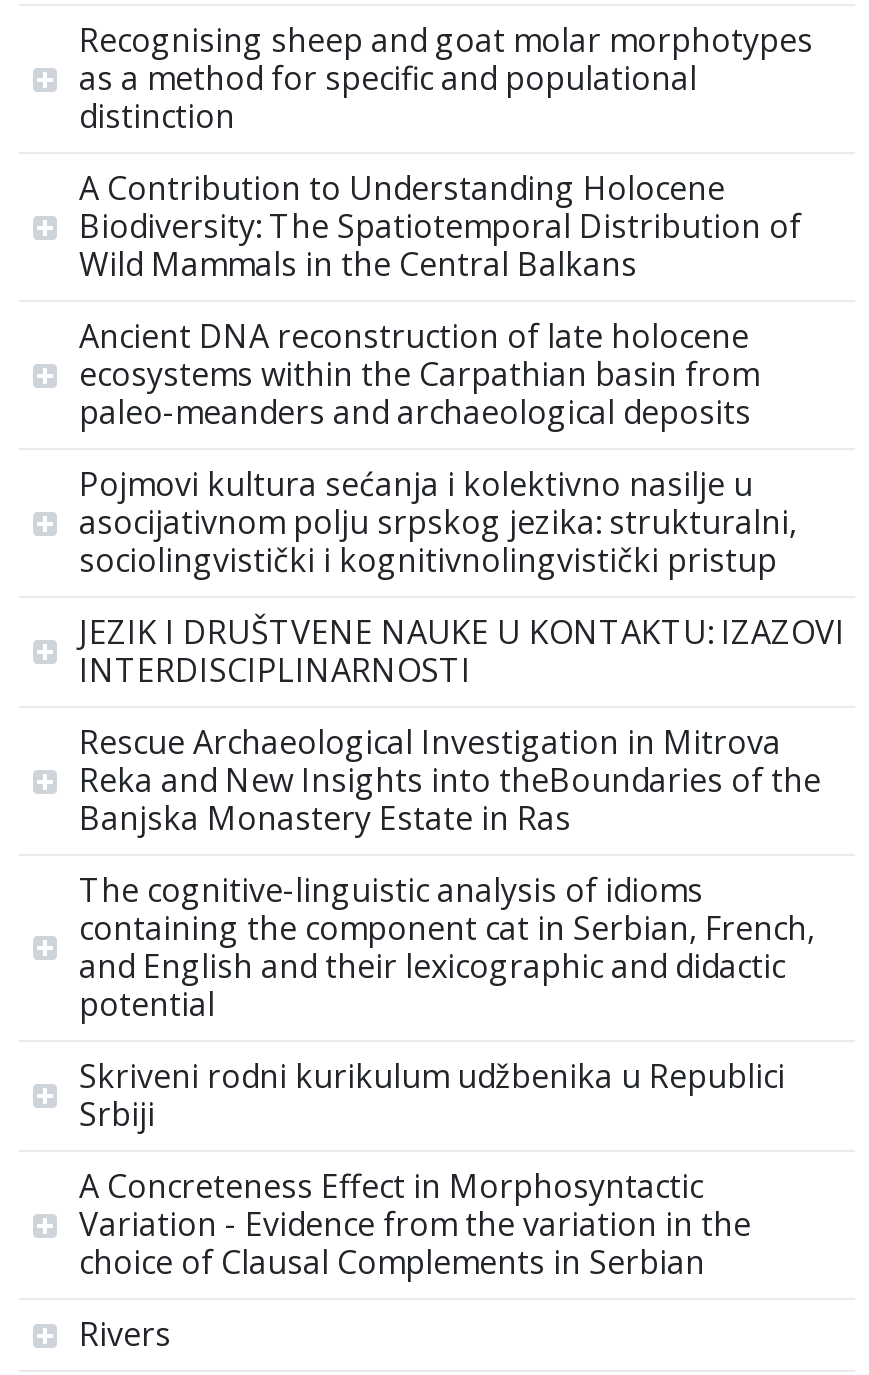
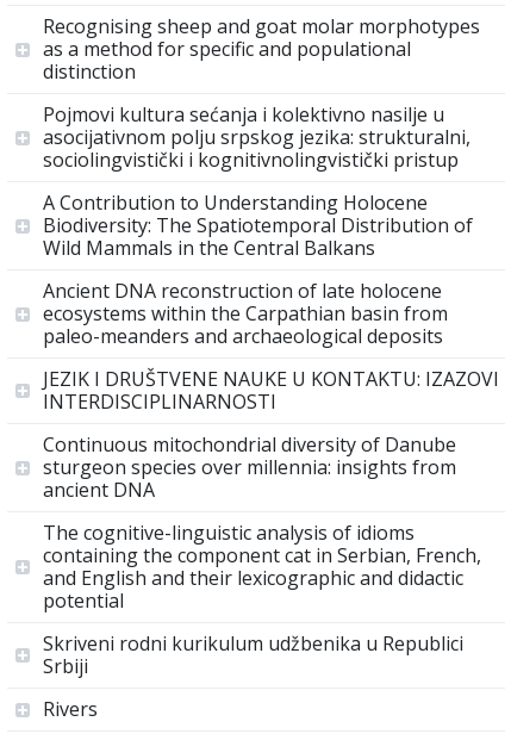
moved down: A Contribution to Understanding Holocene | Biodiversity: The Spatiotemporal Distribution of | Wild Mammals in the Central Balkans | Ancient DNA reconstruction of late holocene | ecosystems within the Carpathian basin from | paleo-meanders and archaeological deposits

moved up: Pojmovi kultura sećanja i kolektivno nasilje u | asocijativnom polju srpskog jezika: strukturalni, | sociolingvistički i kognitivnolingvistički pristup

- Rescue Archaeological Investigation in Mitrova
- Reka and New Insights into theBoundaries of the
- Banjska Monastery Estate in Ras
+ Continuous mitochondrial diversity of Danube
+ sturgeon species over millennia: insights from
+ ancient DNA

- A Concreteness Effect in Morphosyntactic
- Variation - Evidence from the variation in the
- choice of Clausal Complements in Serbian
